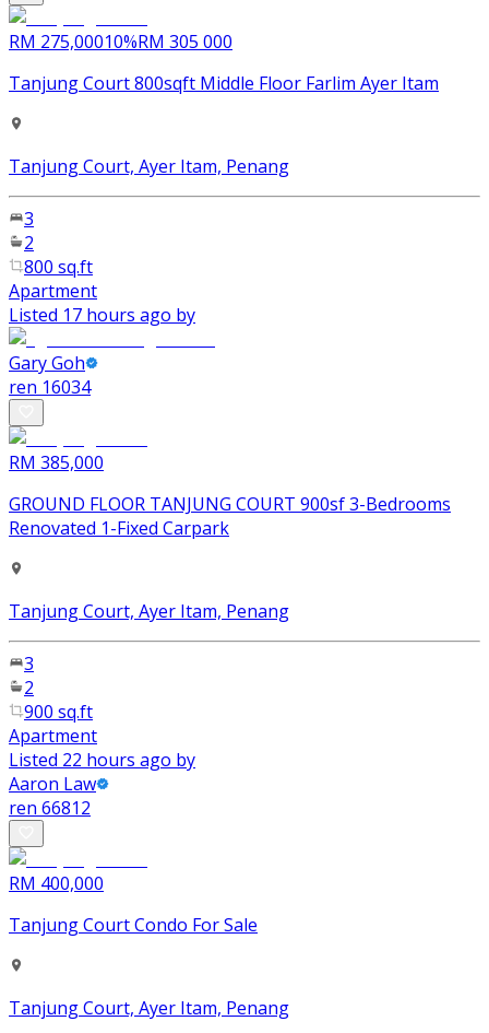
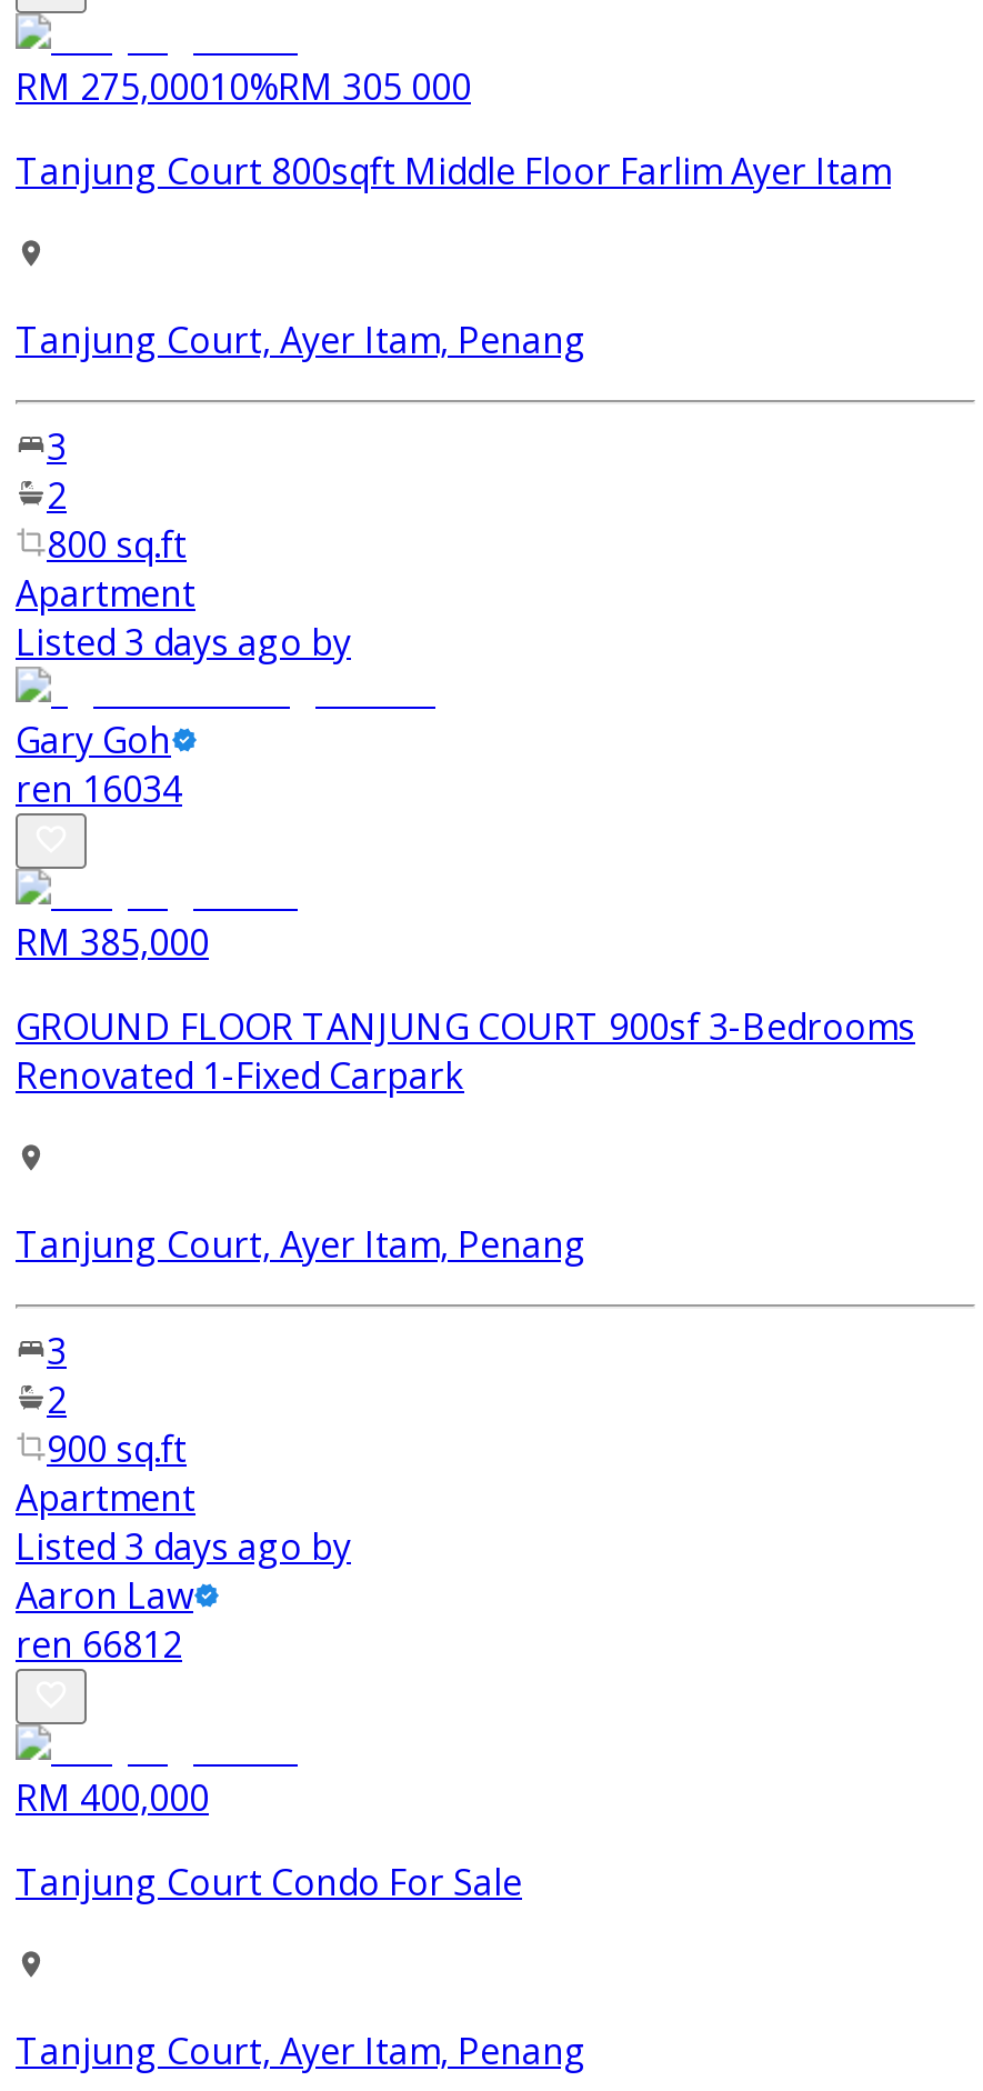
- Listed 17 hours ago by
+ Listed 3 days ago by

- Listed 22 hours ago by
+ Listed 3 days ago by
